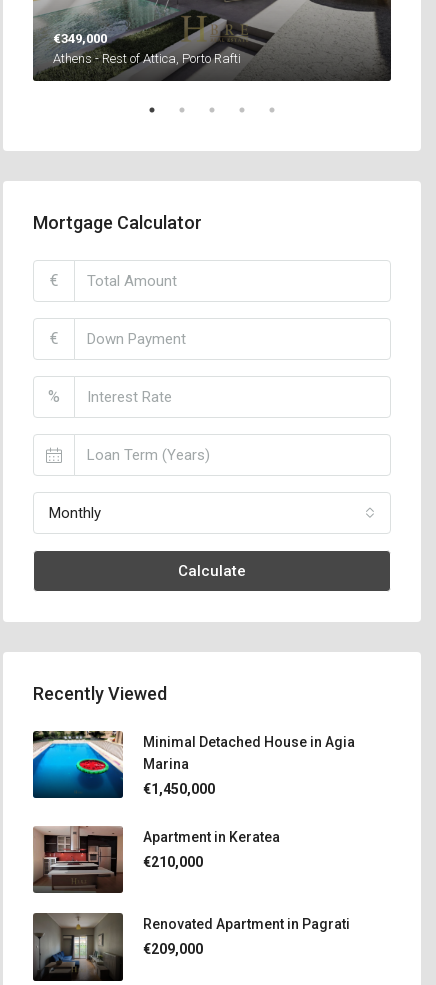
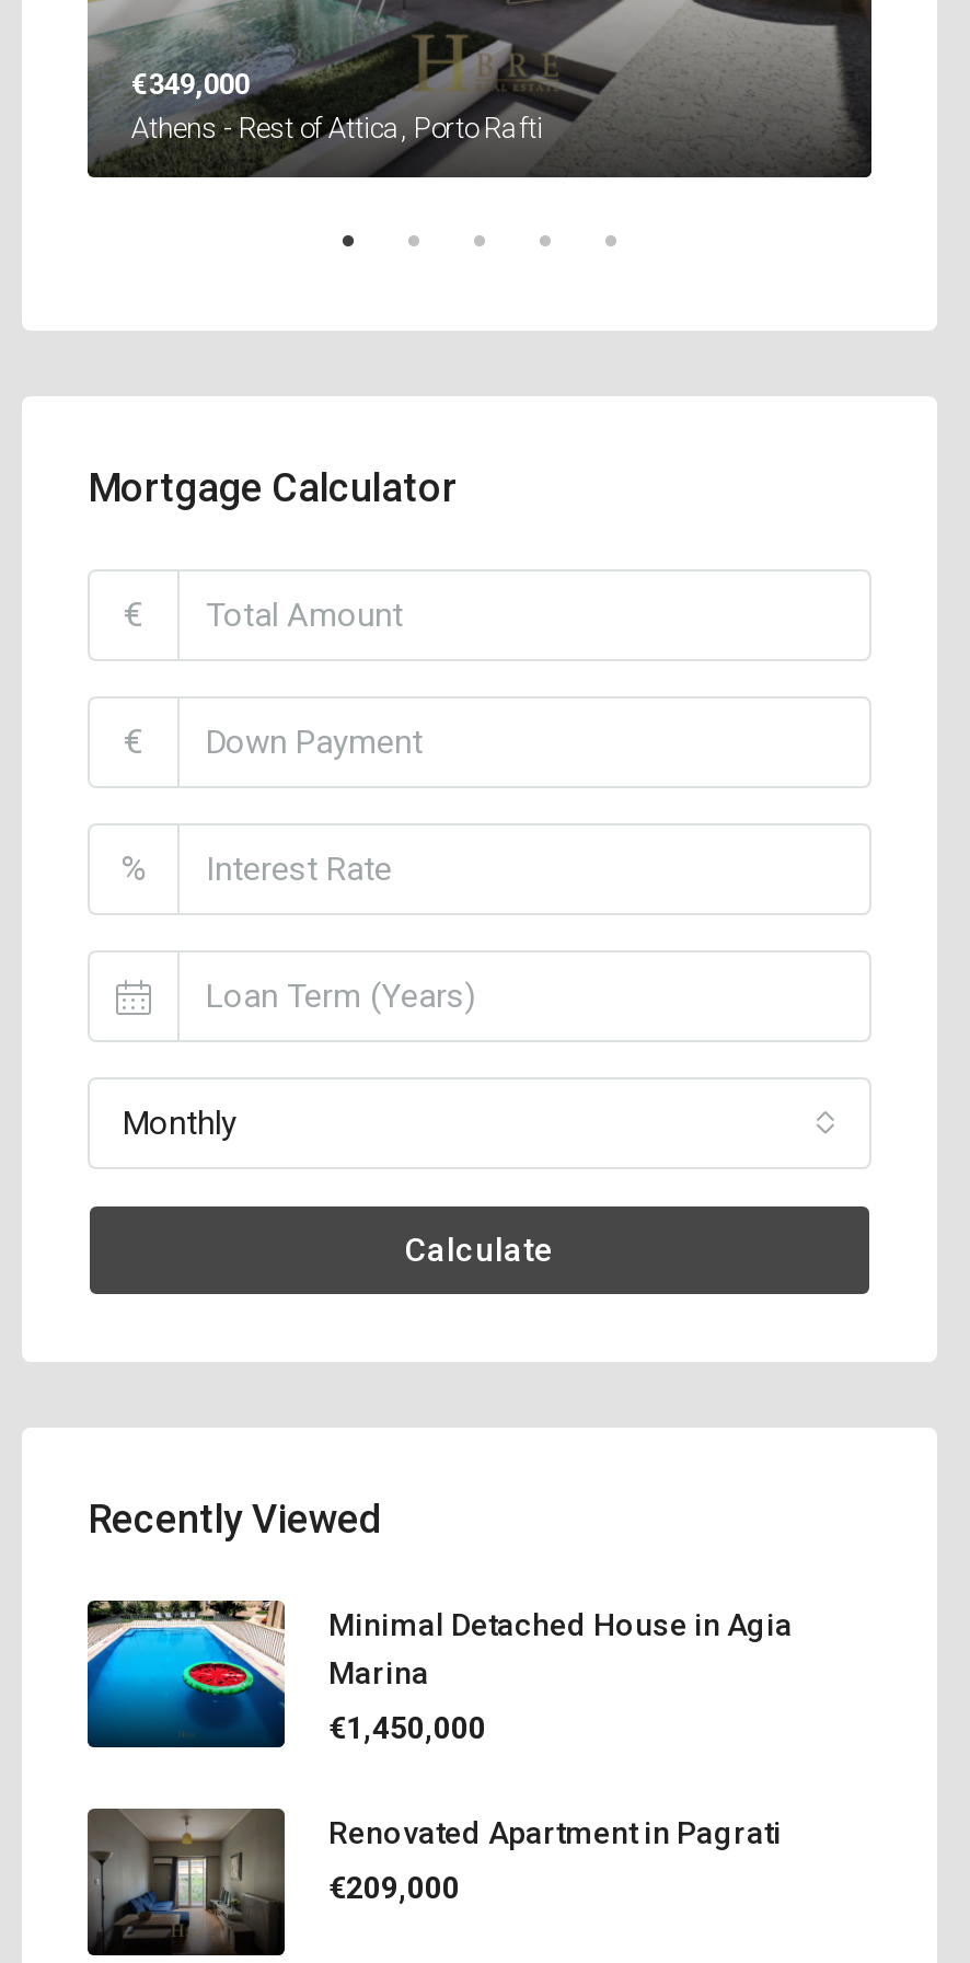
- [image]
- Apartment in Keratea
- €210,000
